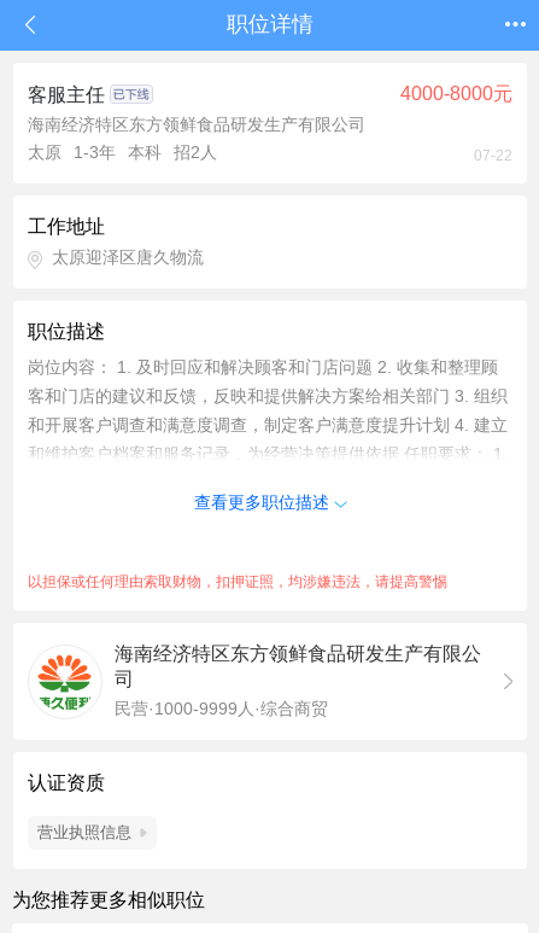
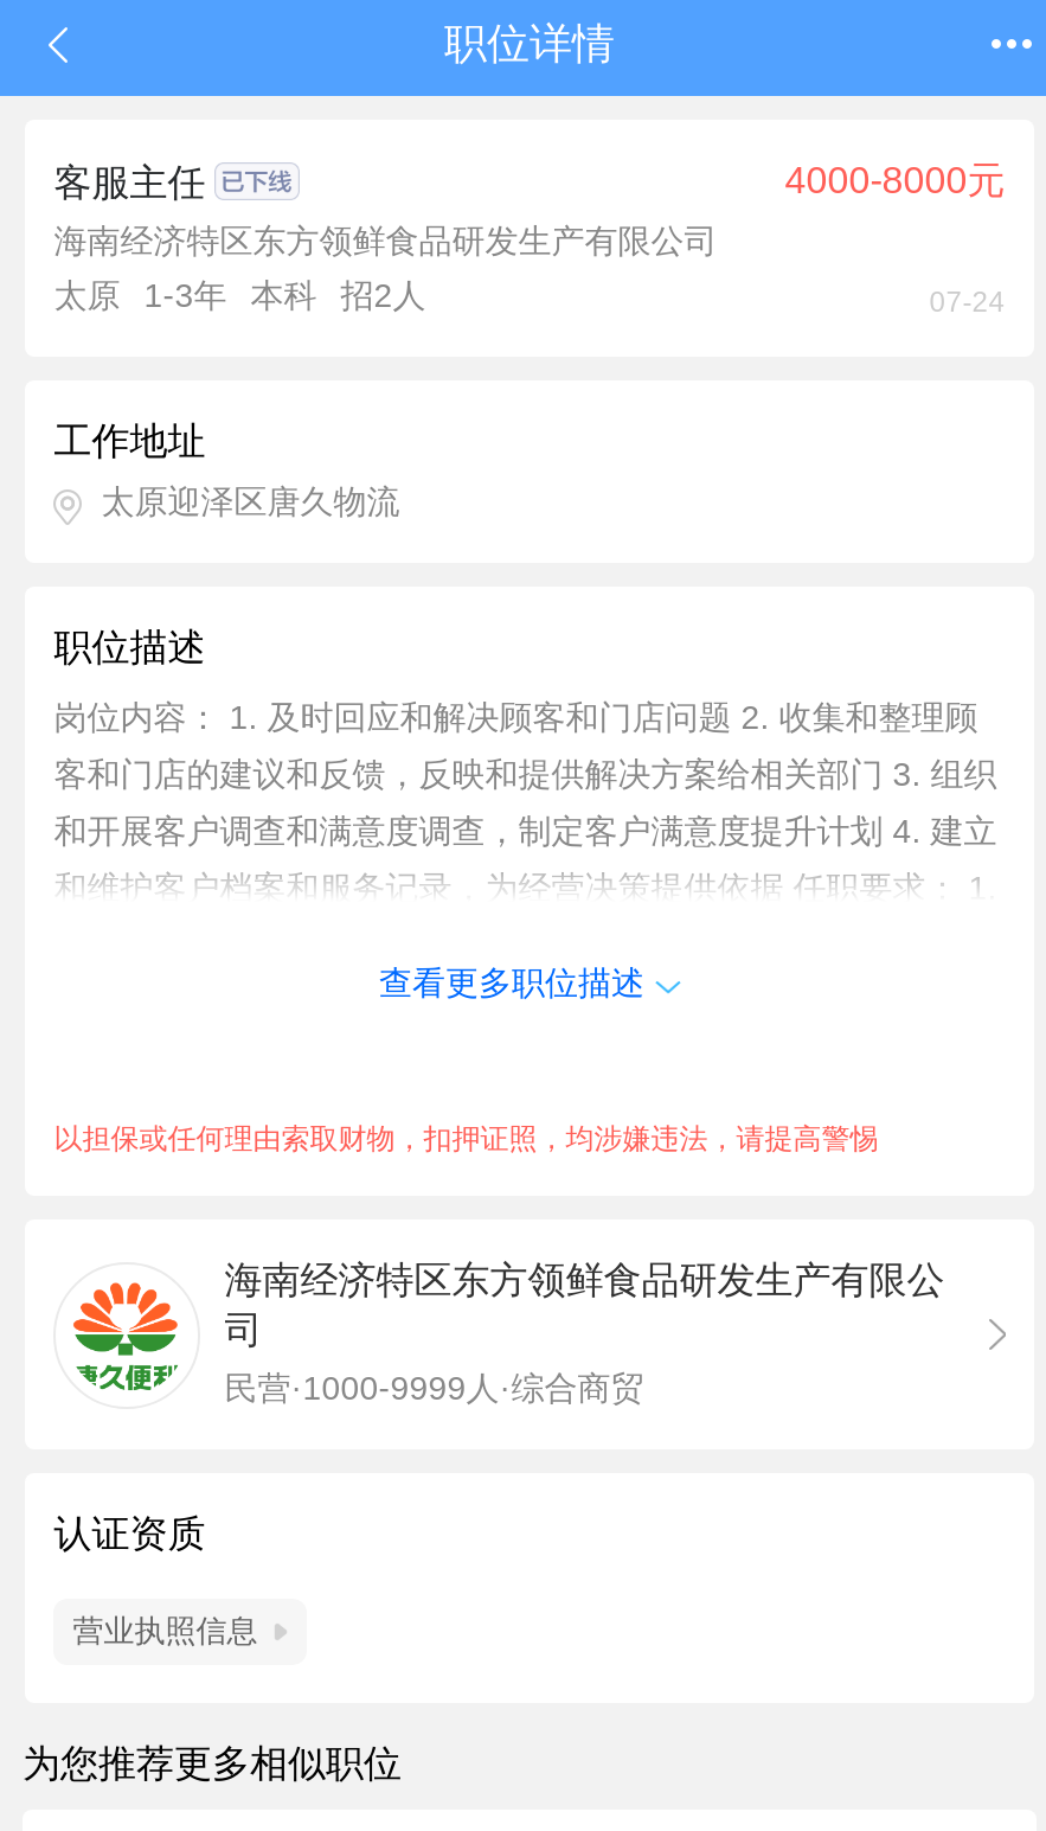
- 07-22
+ 07-24
